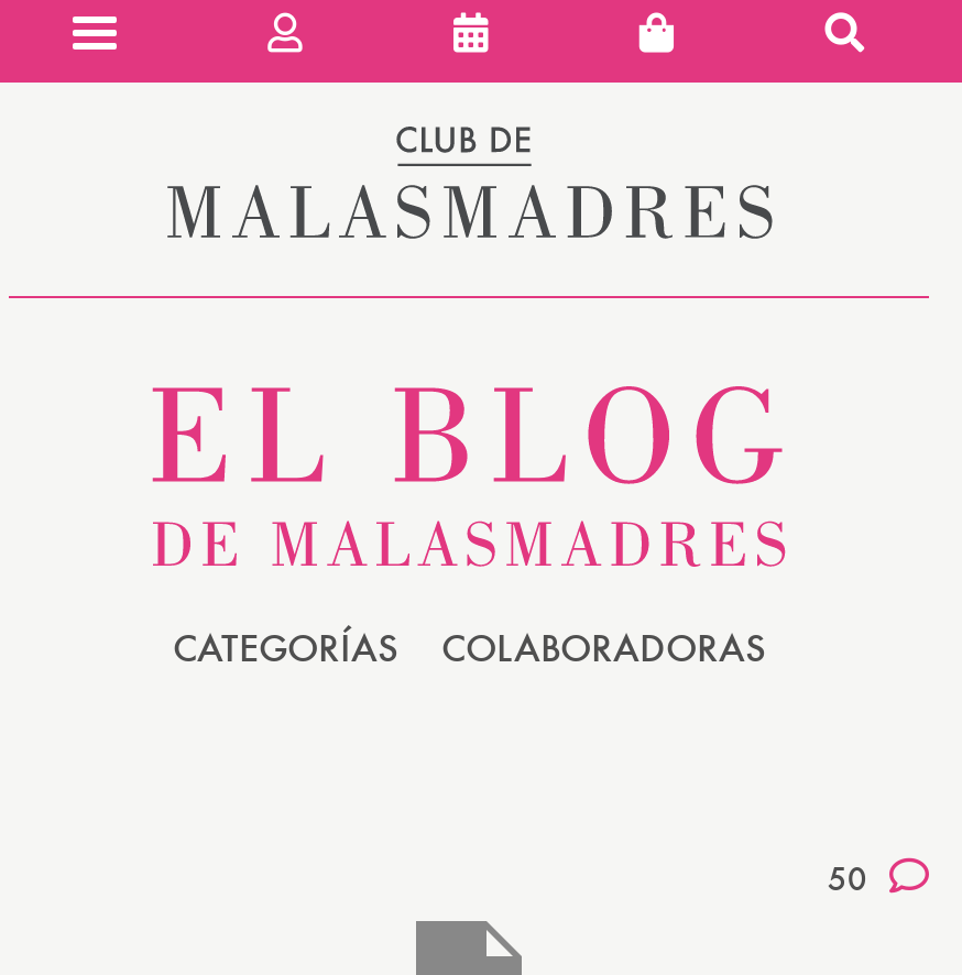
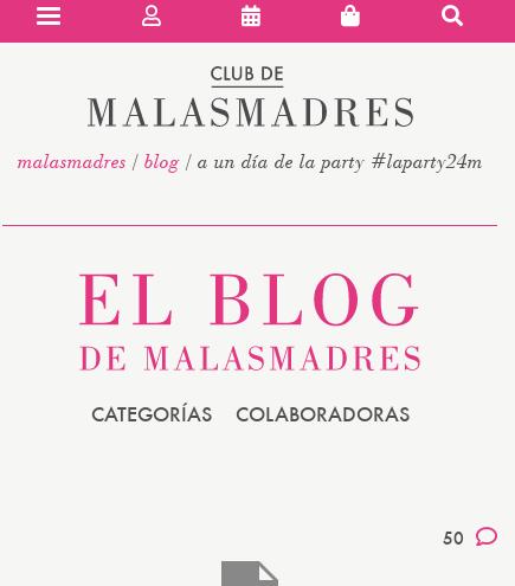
+ malasmadres / blog / a un día de la party #laparty24m
